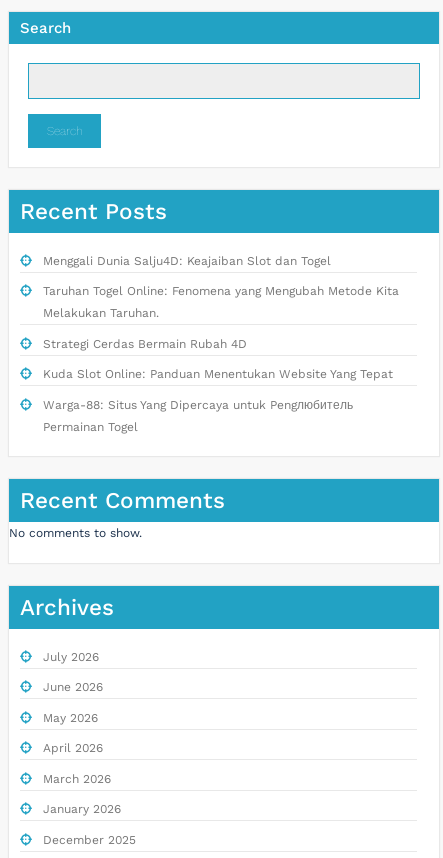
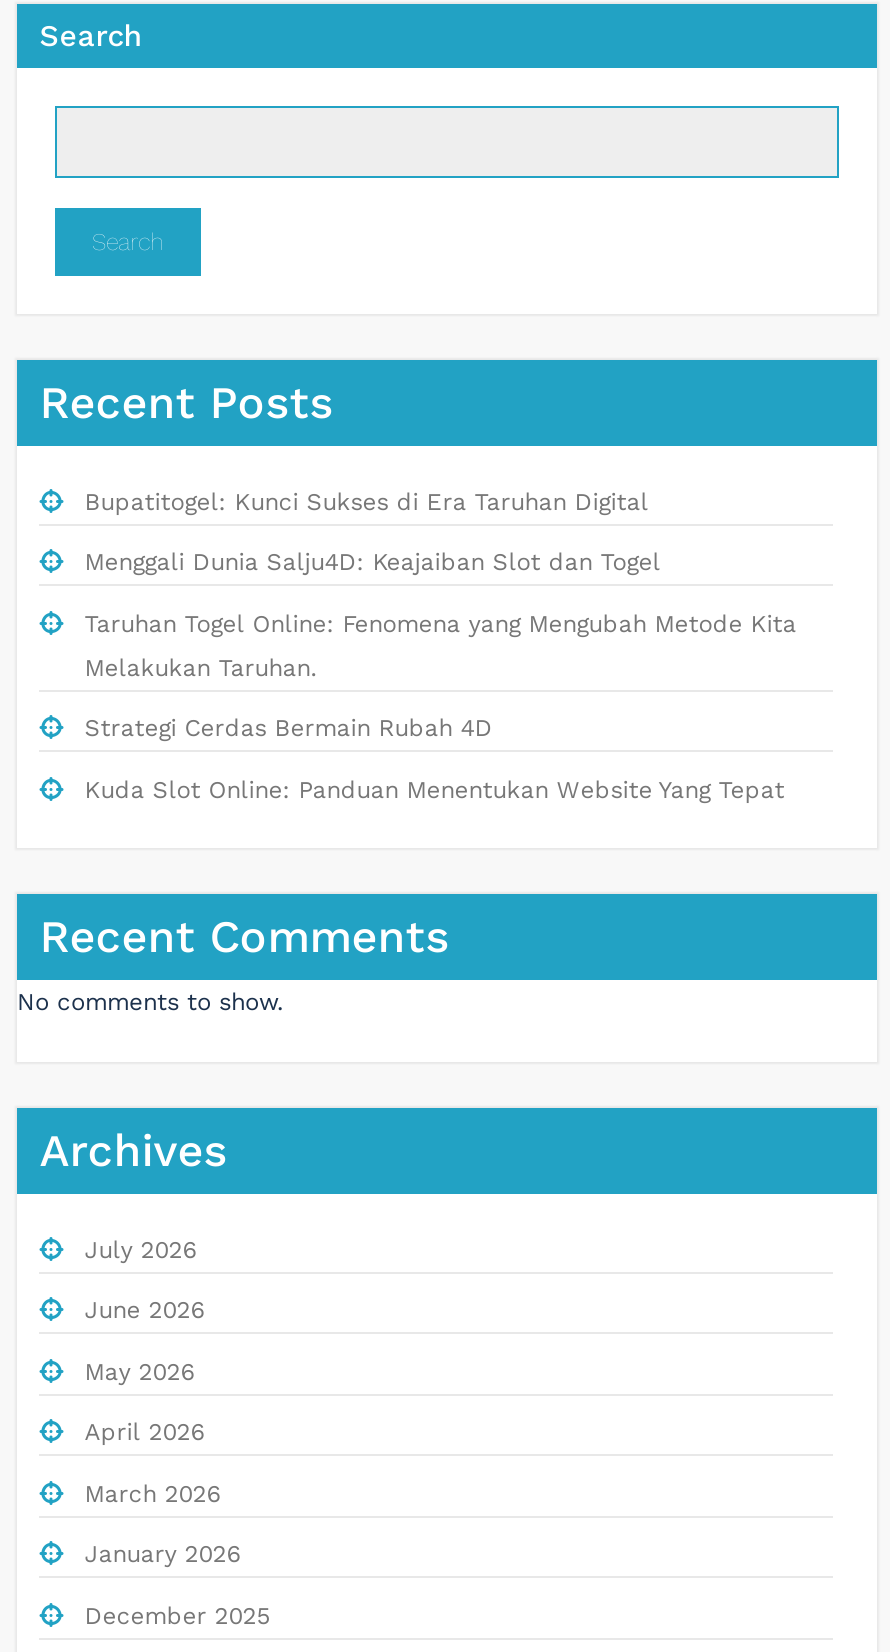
+ Bupatitogel: Kunci Sukses di Era Taruhan Digital

moved down: Menggali Dunia Salju4D: Keajaiban Slot dan Togel | Taruhan Togel Online: Fenomena yang Mengubah Metode Kita | Melakukan Taruhan. | Strategi Cerdas Bermain Rubah 4D | Kuda Slot Online: Panduan Menentukan Website Yang Tepat

- Warga-88: Situs Yang Dipercaya untuk Pengлюбитель
- Permainan Togel
